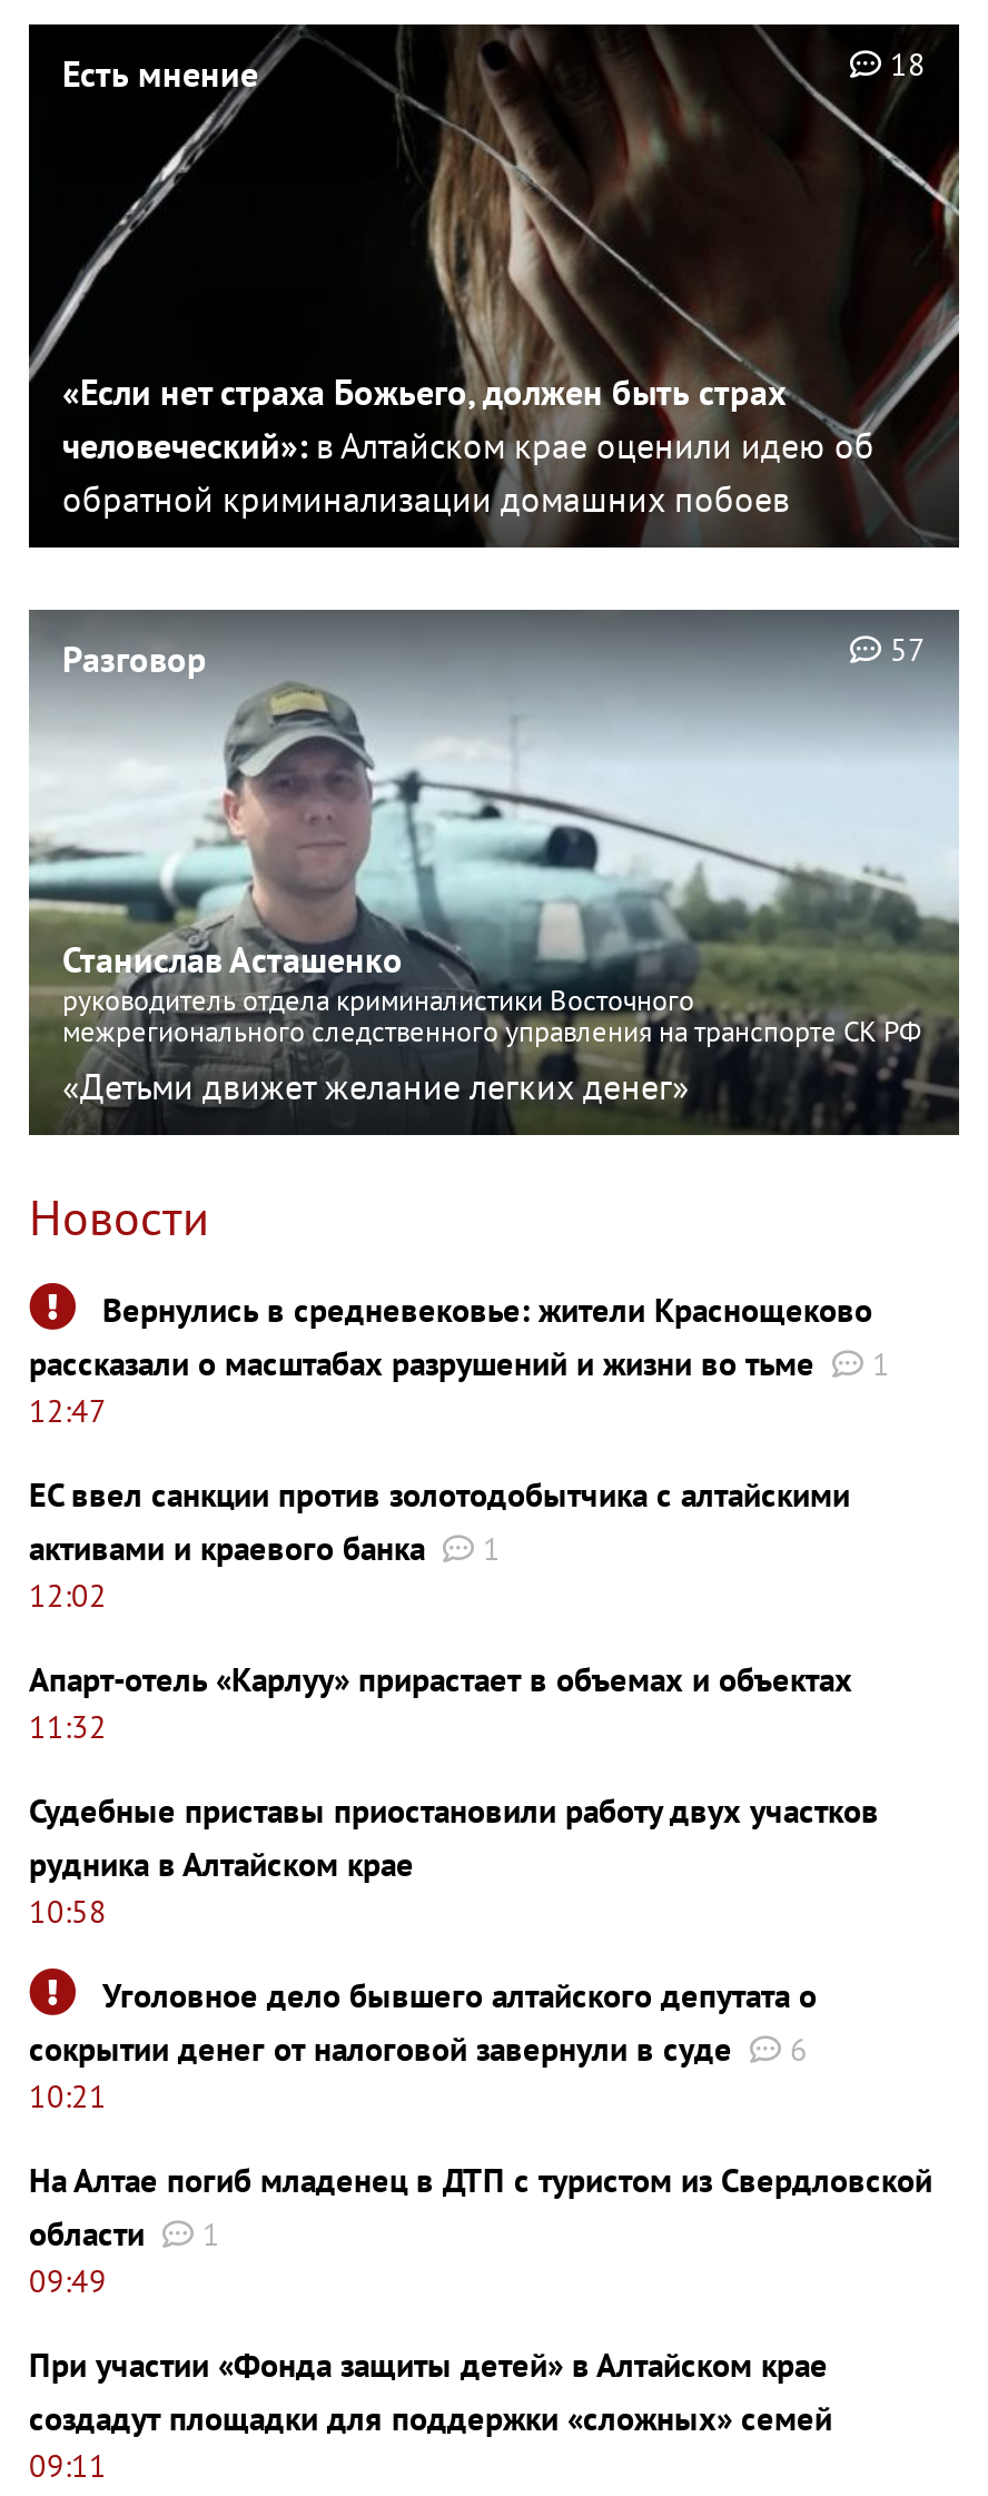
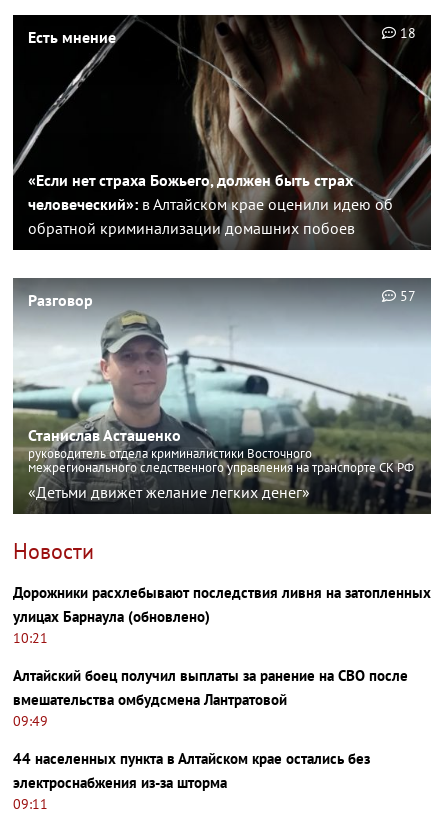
- Вернулись в средневековье: жители Краснощеково
- рассказали о масштабах разрушений и жизни во тьме
- 1
- 12:47
- ЕС ввел санкции против золотодобытчика с алтайскими
- активами и краевого банка
- 1
- 12:02
- Апарт-отель «Карлуу» прирастает в объемах и объектах
- 11:32
- Судебные приставы приостановили работу двух участков
- рудника в Алтайском крае
- 10:58
- Уголовное дело бывшего алтайского депутата о
- сокрытии денег от налоговой завернули в суде
- 6
+ Дорожники расхлебывают последствия ливня на затопленных
+ улицах Барнаула (обновлено)

- На Алтае погиб младенец в ДТП с туристом из Свердловской
- области
- 1
+ Алтайский боец получил выплаты за ранение на СВО после
+ вмешательства омбудсмена Лантратовой

- При участии «Фонда защиты детей» в Алтайском крае
- создадут площадки для поддержки «сложных» семей
+ 44 населенных пункта в Алтайском крае остались без
+ электроснабжения из-за шторма
